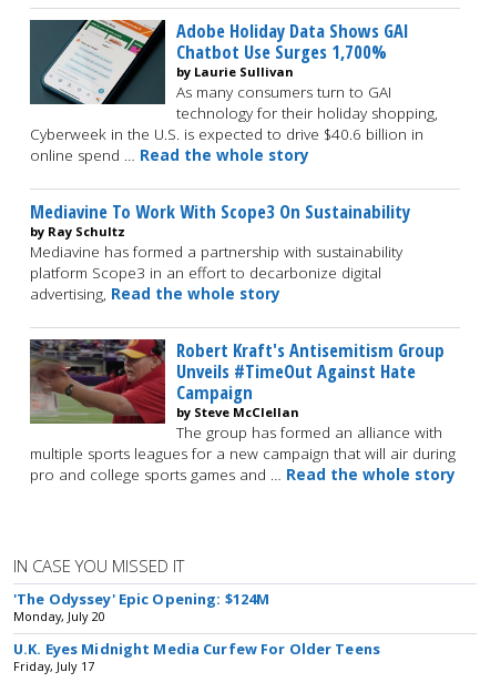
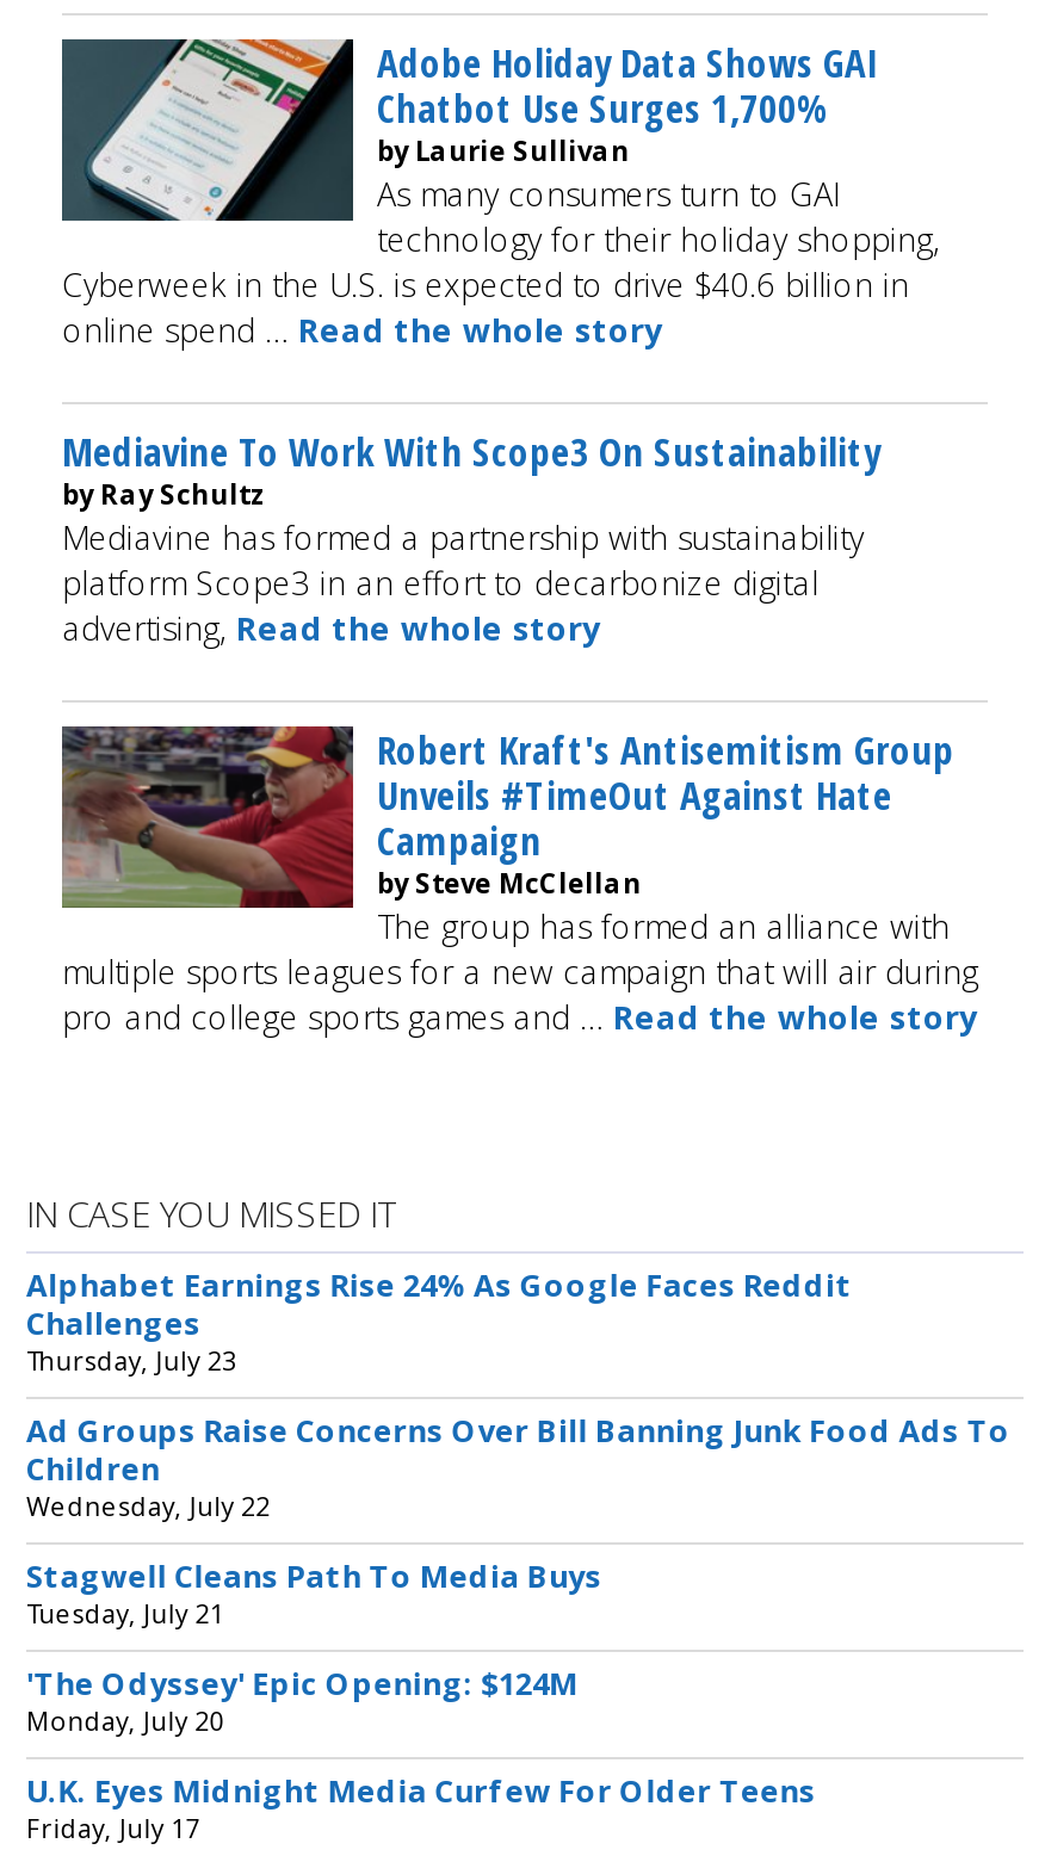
+ Alphabet Earnings Rise 24% As Google Faces Reddit
+ Challenges
+ Thursday, July 23
+ Ad Groups Raise Concerns Over Bill Banning Junk Food Ads To
+ Children
+ Wednesday, July 22
+ Stagwell Cleans Path To Media Buys
+ Tuesday, July 21
